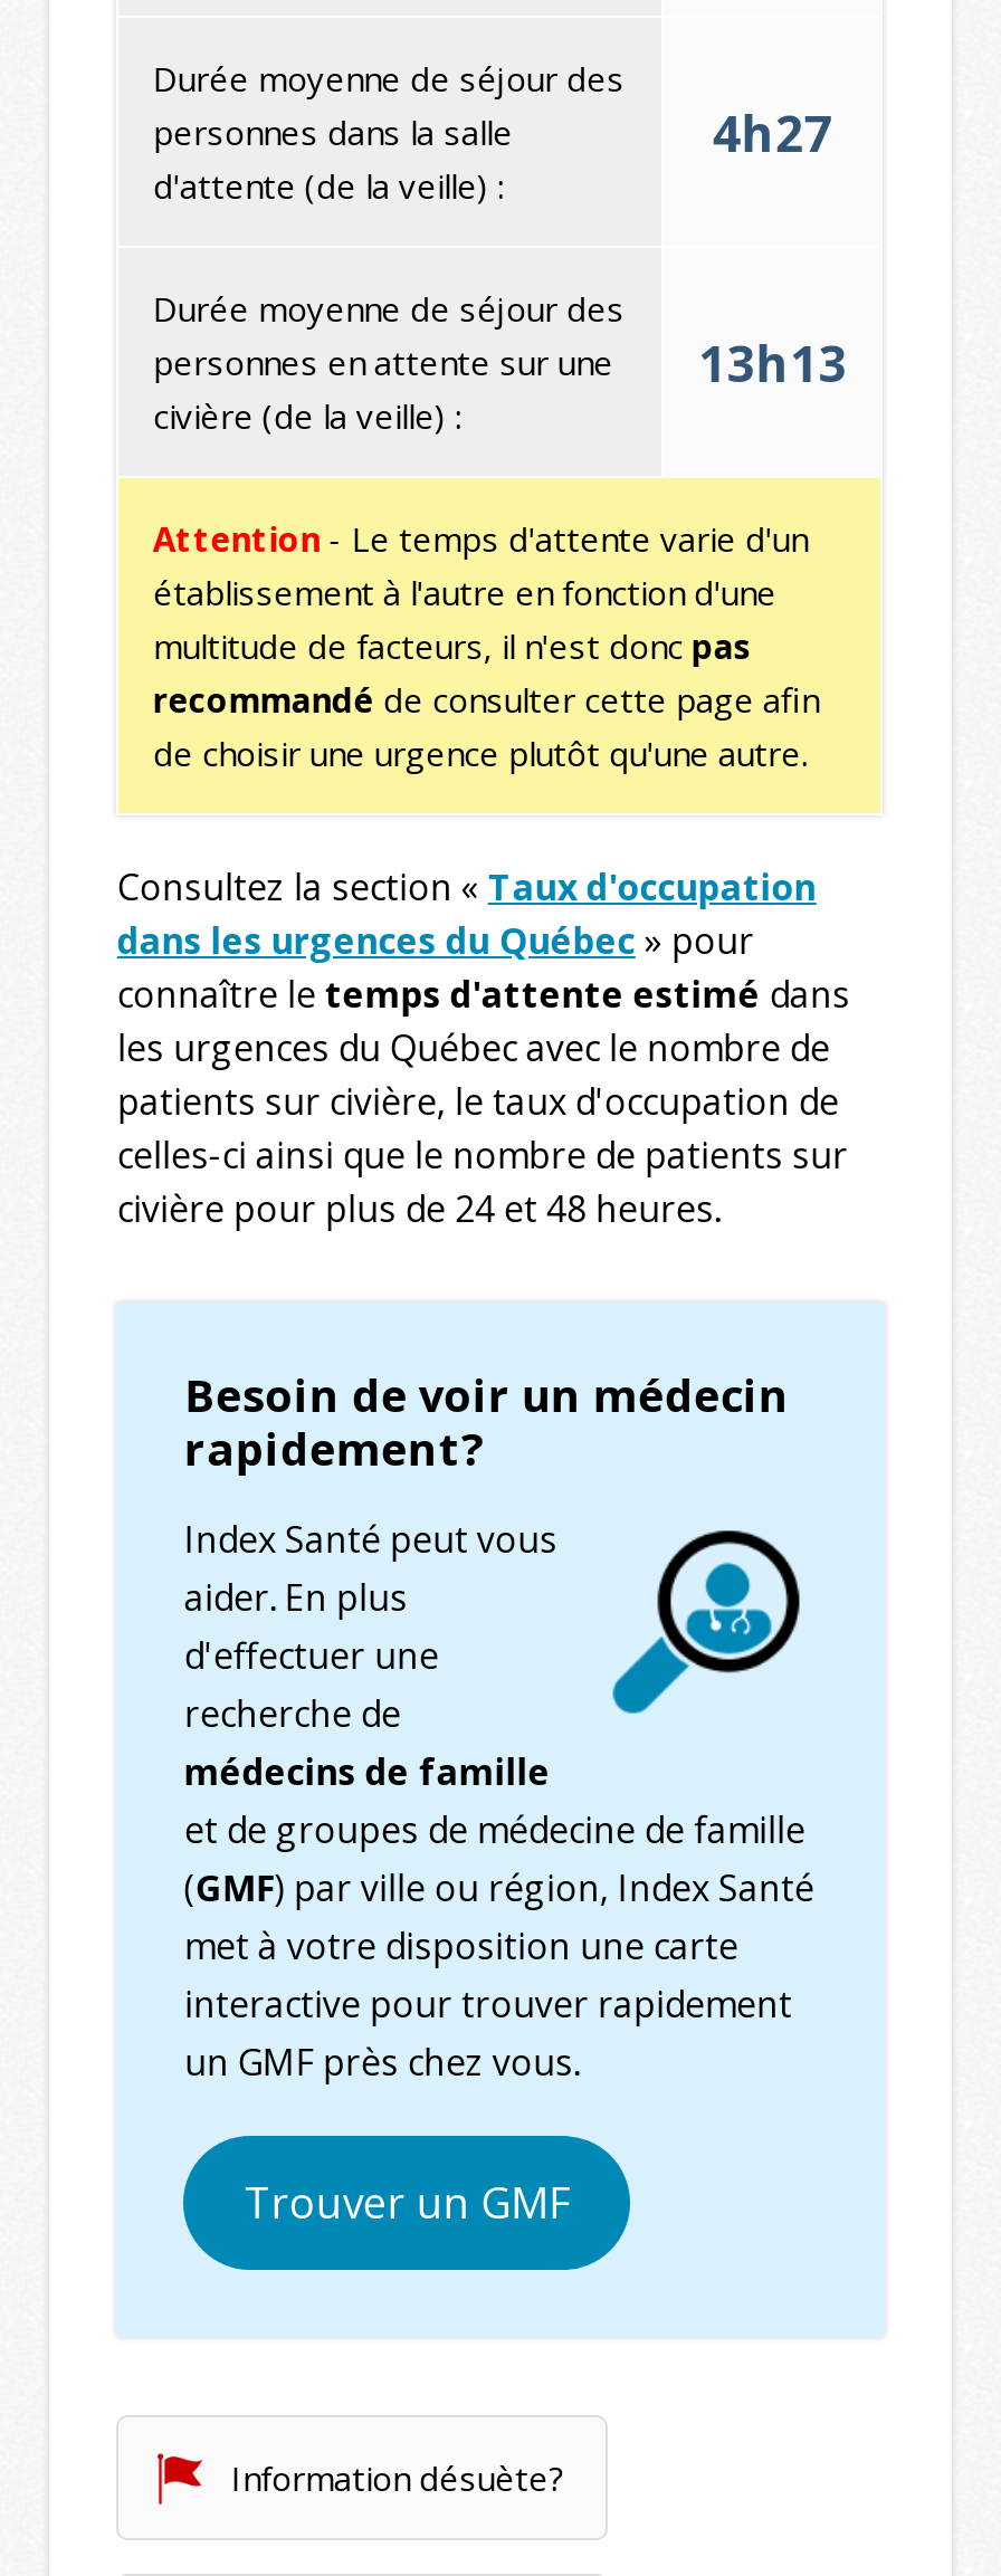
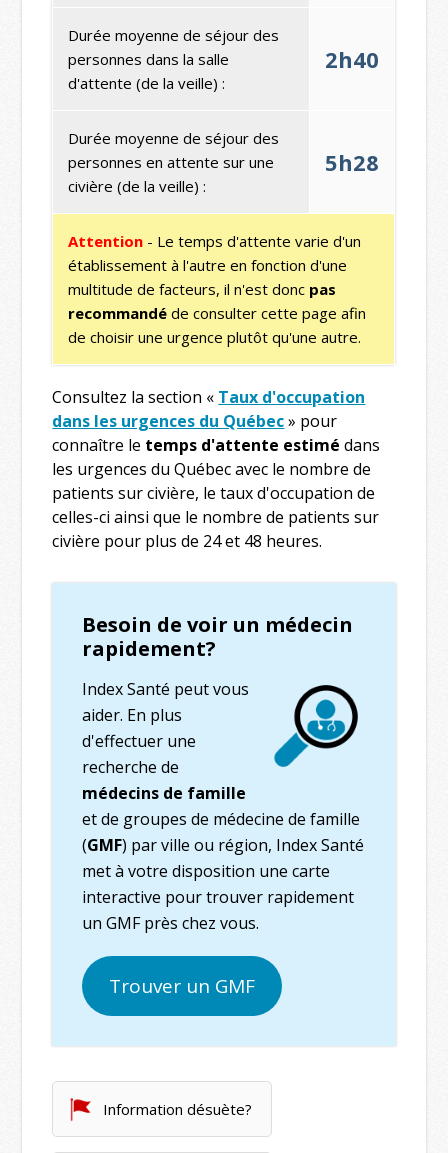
- 4h27
+ 2h40

- 13h13
+ 5h28
